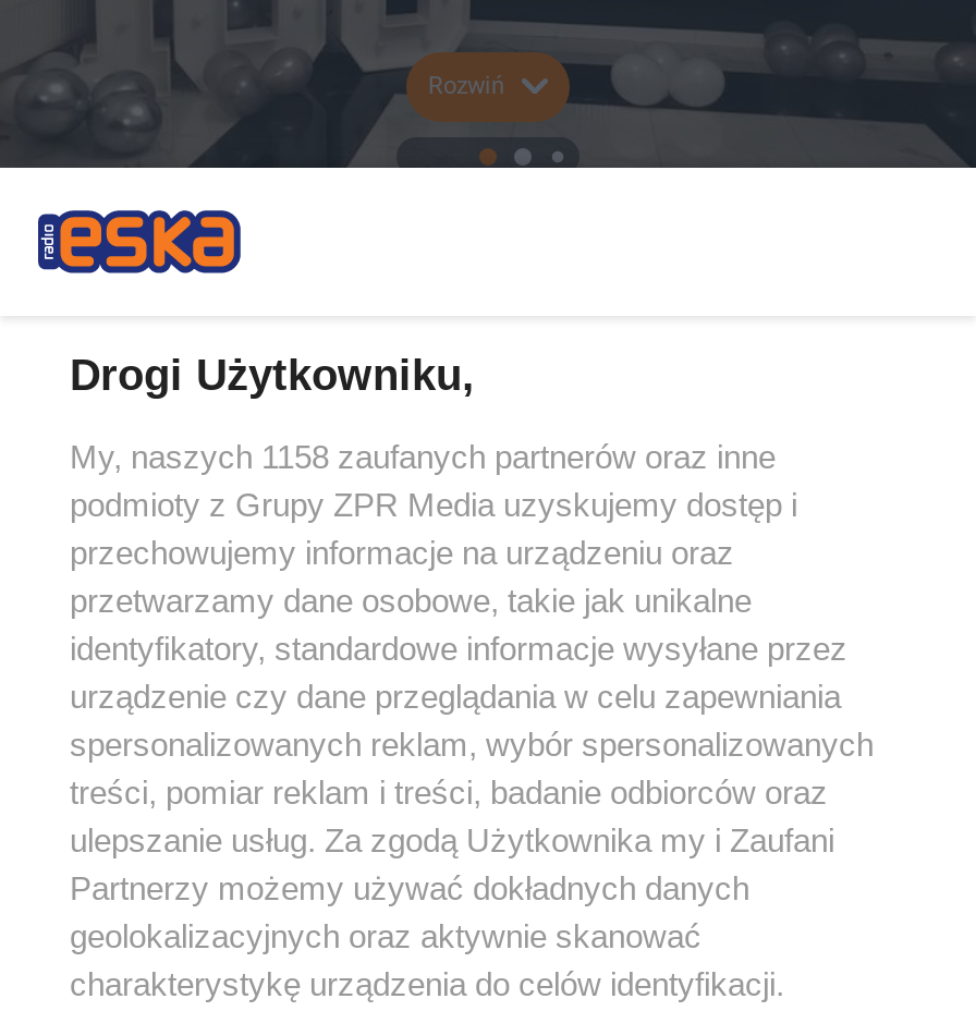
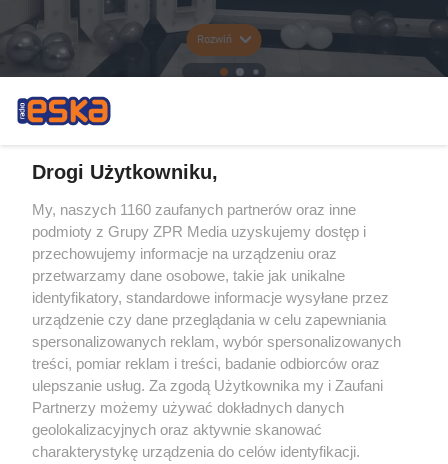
- My, naszych 1158 zaufanych partnerów oraz inne
+ My, naszych 1160 zaufanych partnerów oraz inne
